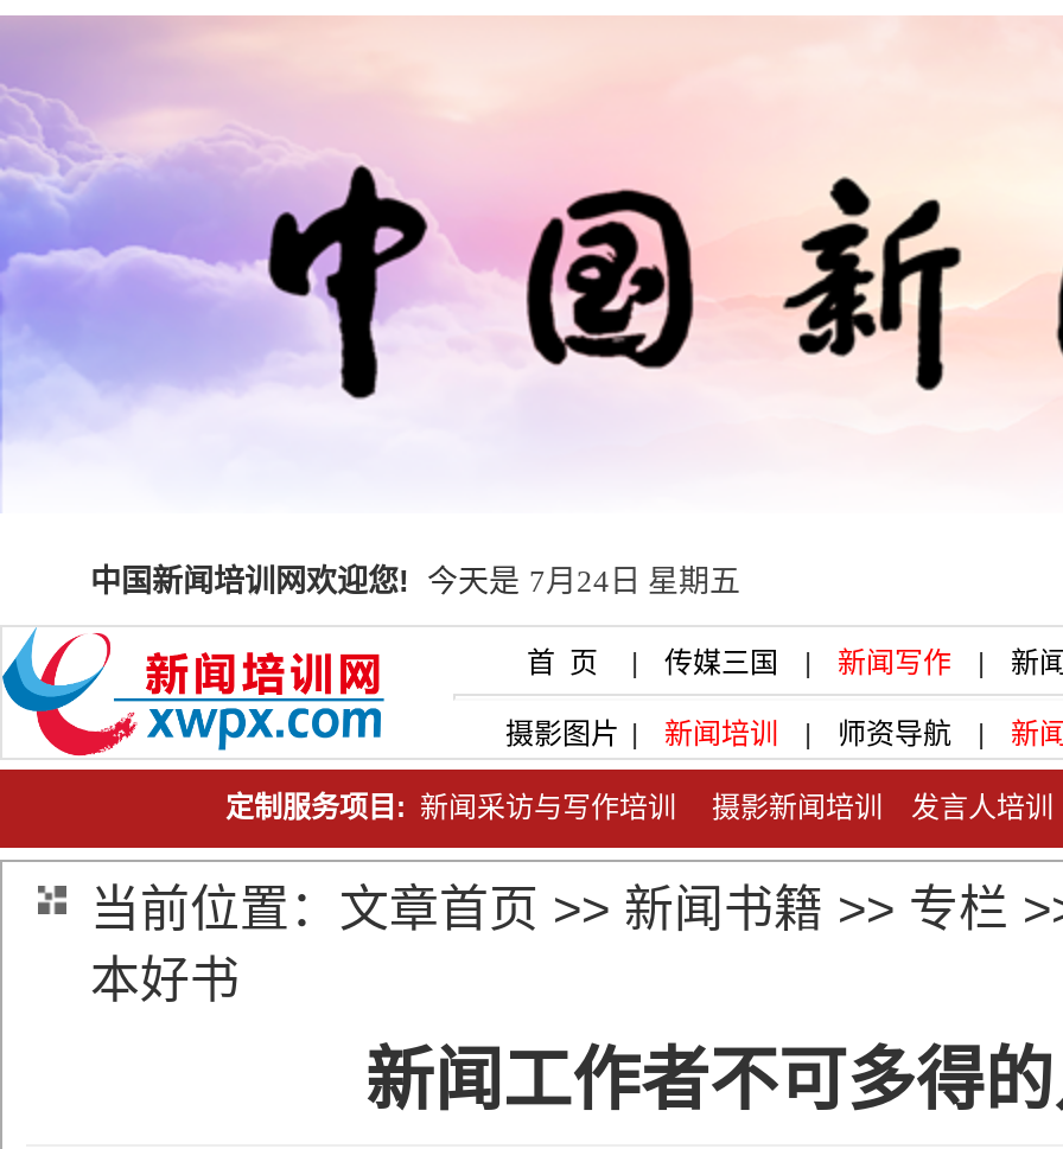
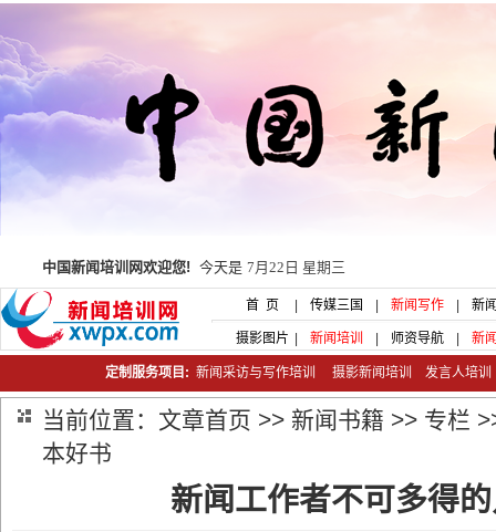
- 中国新闻培训网欢迎您!今天是7月24日 星期五
+ 中国新闻培训网欢迎您!今天是7月22日 星期三
